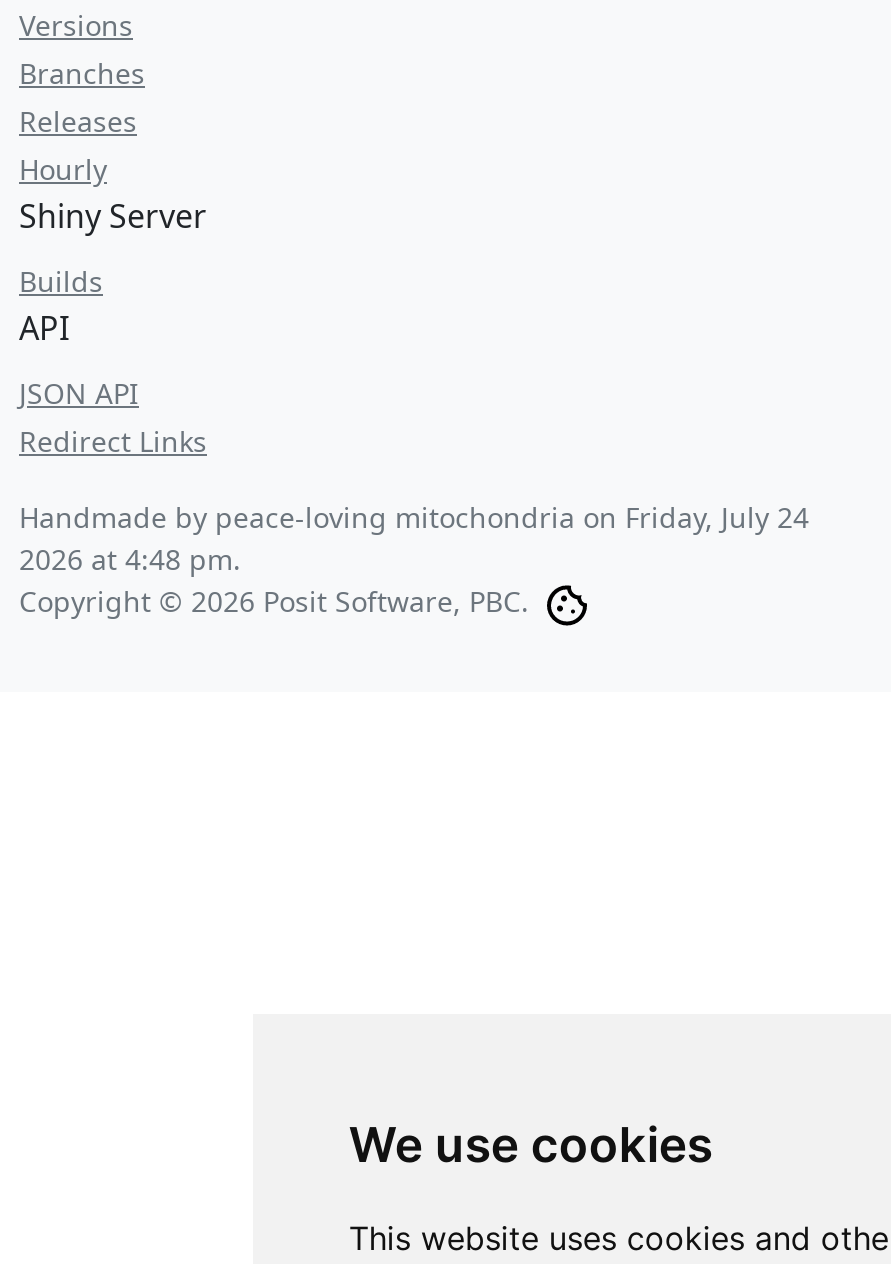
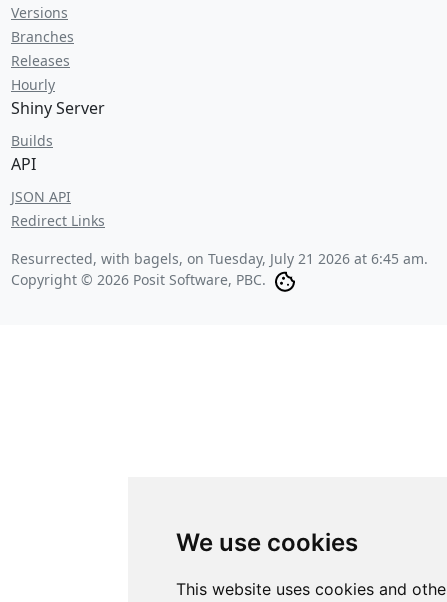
- Handmade by peace-loving mitochondria on Friday, July 24
- 2026 at 4:48 pm.
+ Resurrected, with bagels, on Tuesday, July 21 2026 at 6:45 am.
